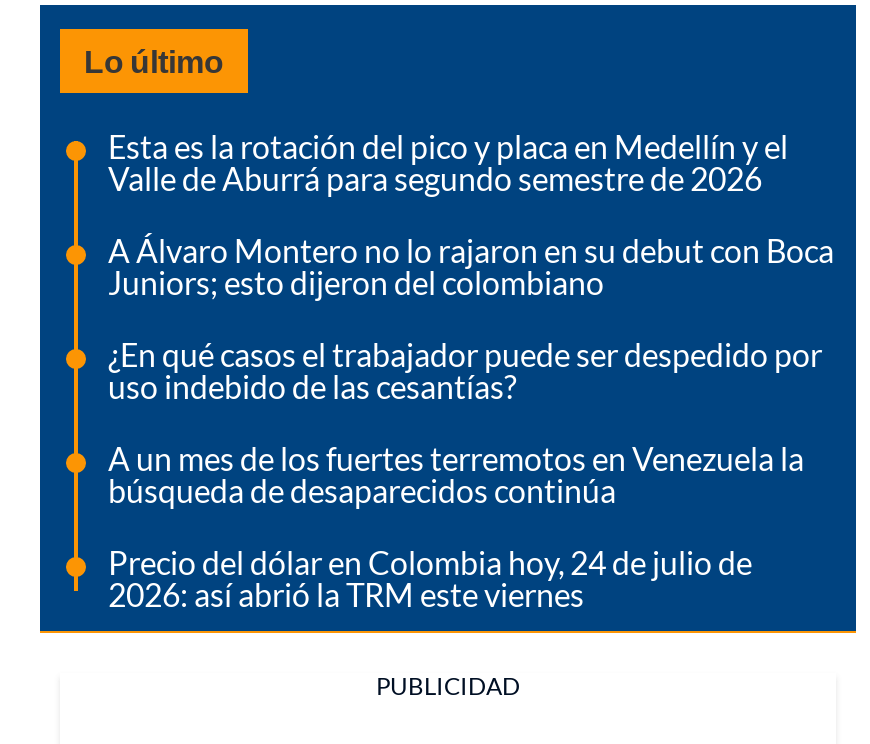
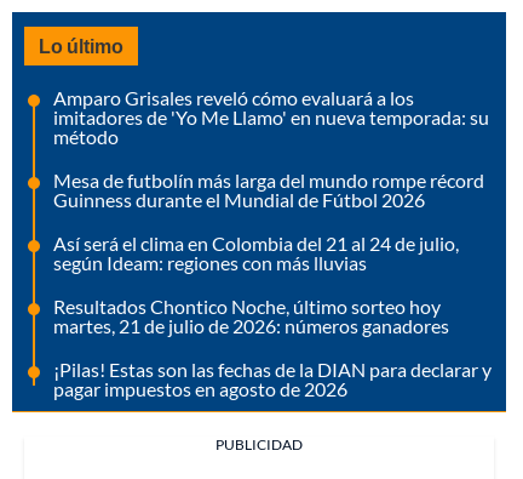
- Esta es la rotación del pico y placa en Medellín y el
- Valle de Aburrá para segundo semestre de 2026
+ Amparo Grisales reveló cómo evaluará a los
+ imitadores de 'Yo Me Llamo' en nueva temporada: su
+ método

- A Álvaro Montero no lo rajaron en su debut con Boca
- Juniors; esto dijeron del colombiano
+ Mesa de futbolín más larga del mundo rompe récord
+ Guinness durante el Mundial de Fútbol 2026

- ¿En qué casos el trabajador puede ser despedido por
- uso indebido de las cesantías?
+ Así será el clima en Colombia del 21 al 24 de julio,
+ según Ideam: regiones con más lluvias

- A un mes de los fuertes terremotos en Venezuela la
- búsqueda de desaparecidos continúa
+ Resultados Chontico Noche, último sorteo hoy
+ martes, 21 de julio de 2026: números ganadores

- Precio del dólar en Colombia hoy, 24 de julio de
- 2026: así abrió la TRM este viernes
+ ¡Pilas! Estas son las fechas de la DIAN para declarar y
+ pagar impuestos en agosto de 2026
